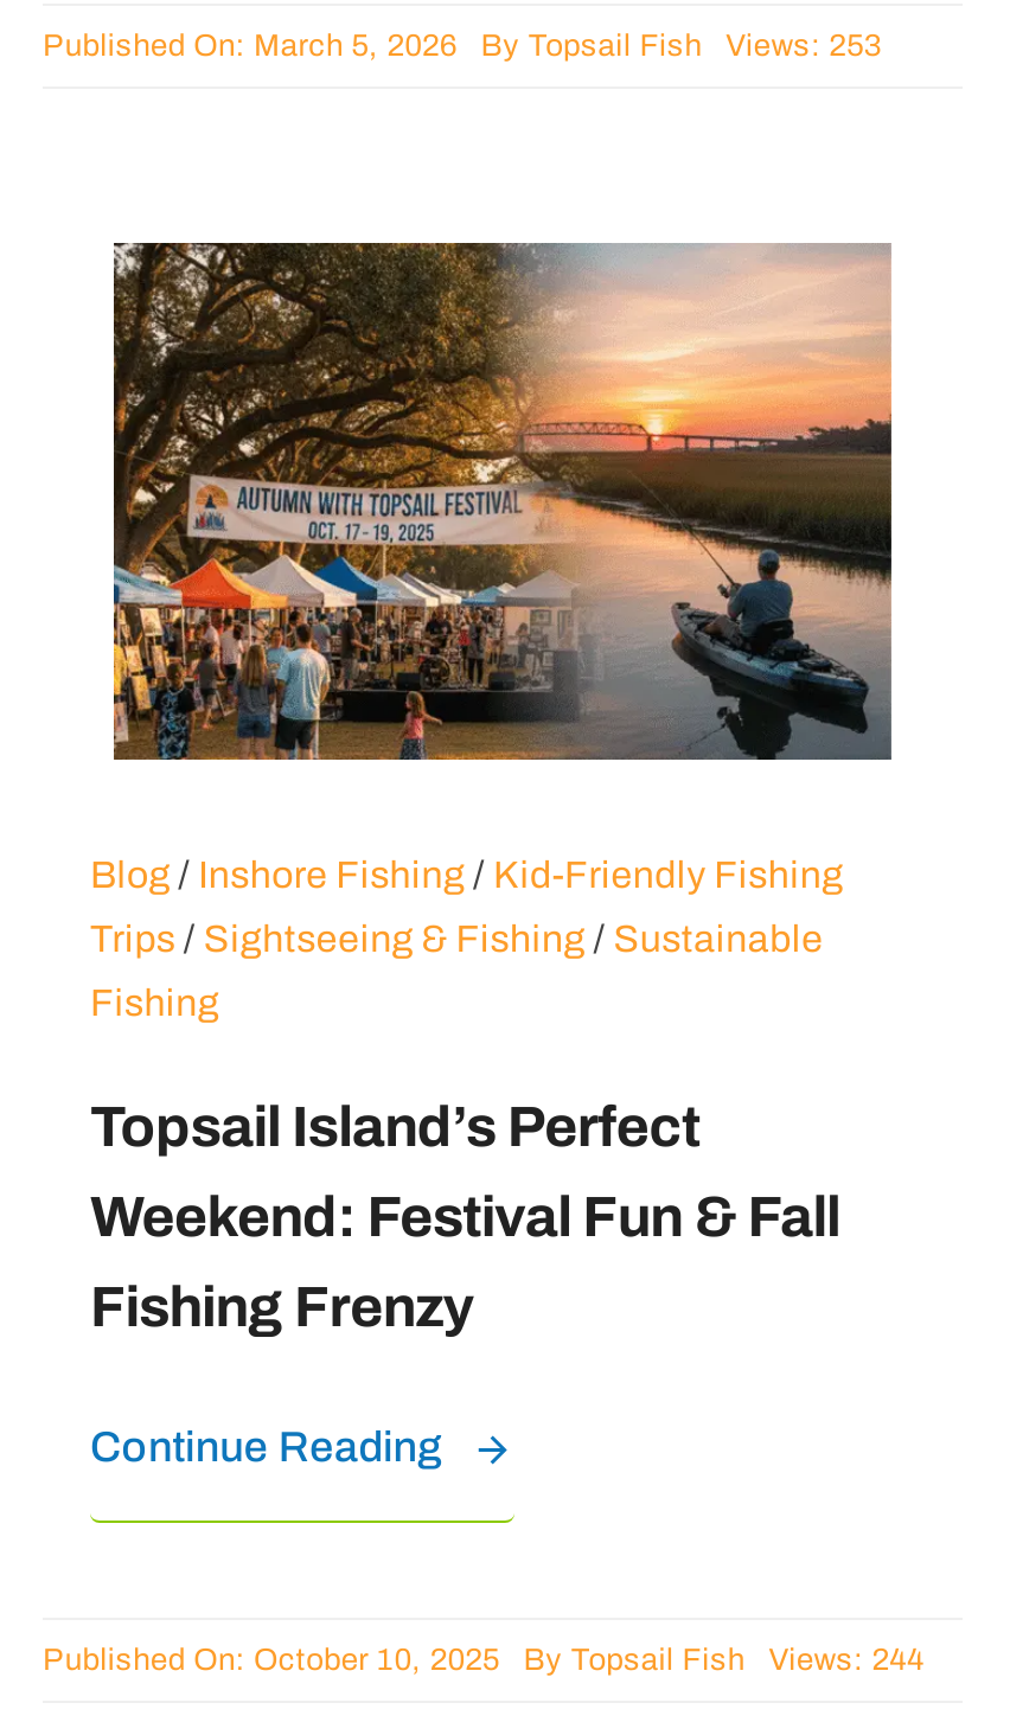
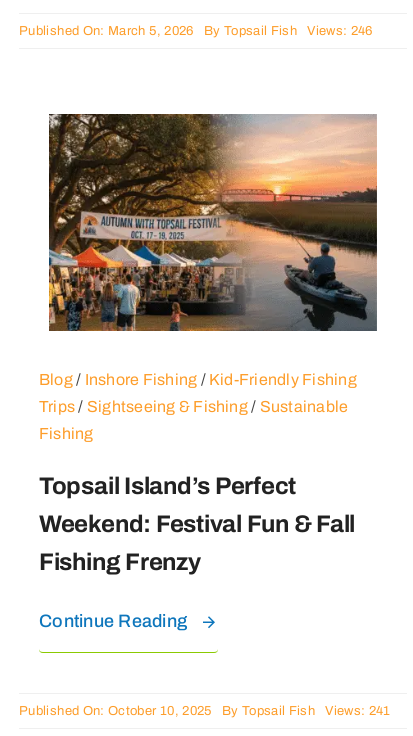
- Published On: March 5, 2026 By Topsail Fish Views: 253
+ Published On: March 5, 2026 By Topsail Fish Views: 246

- Published On: October 10, 2025 By Topsail Fish Views: 244
+ Published On: October 10, 2025 By Topsail Fish Views: 241
